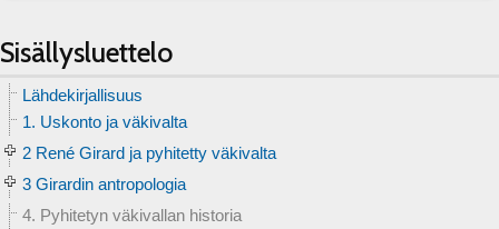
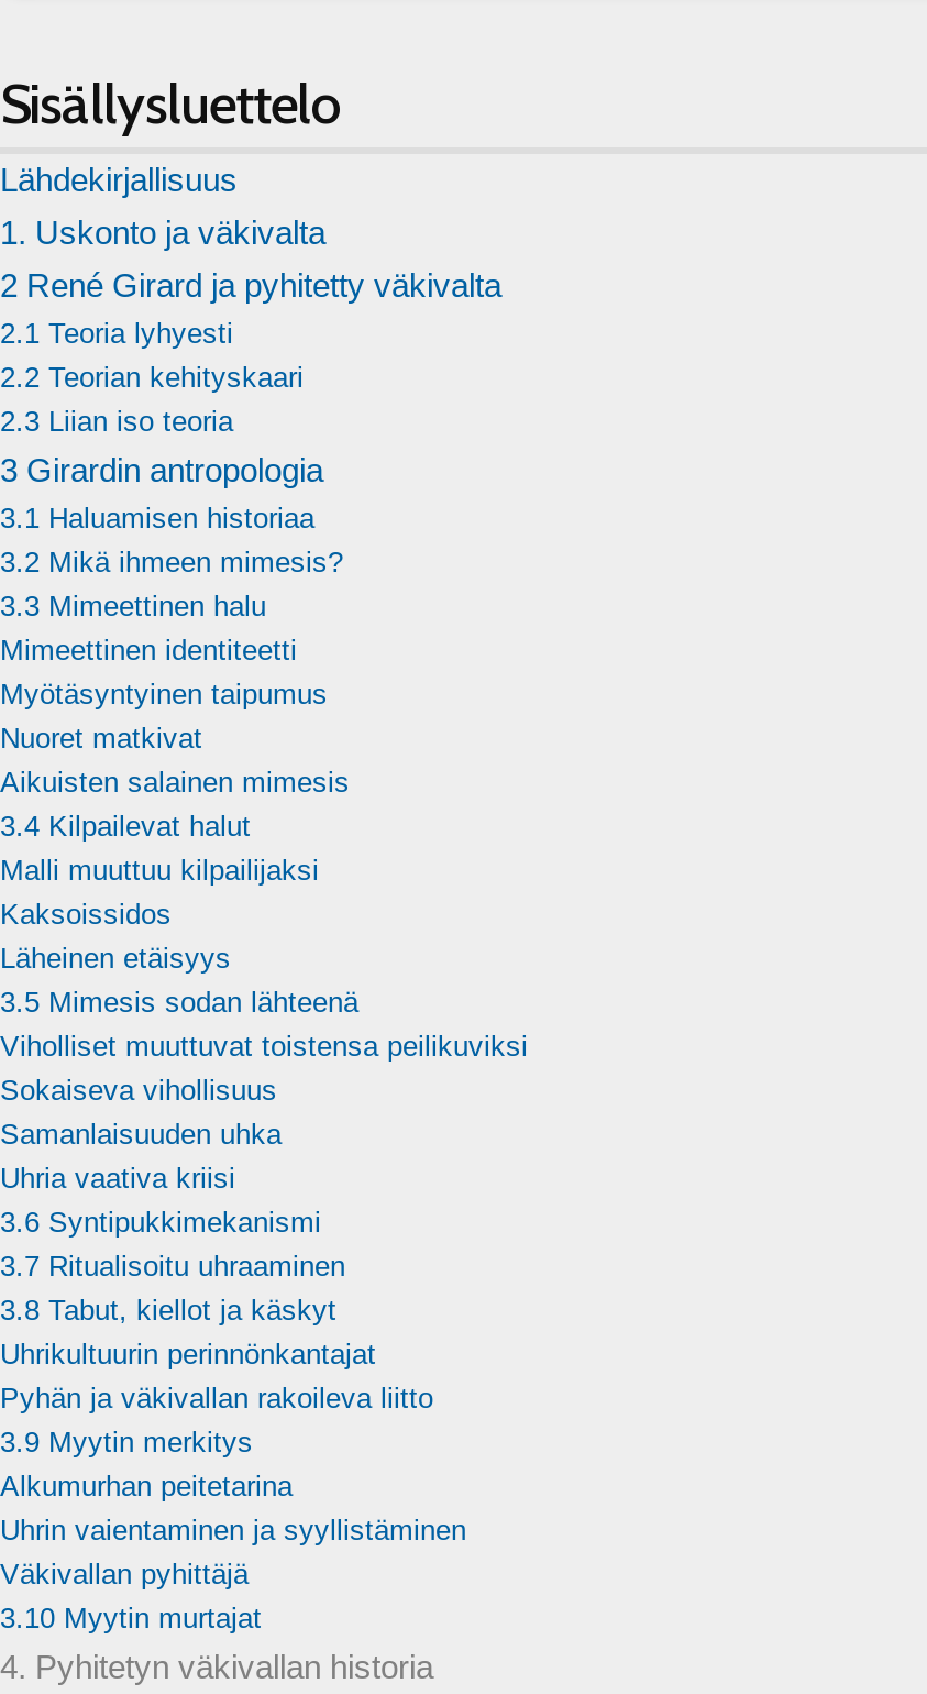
+ 2.1 Teoria lyhyesti
+ 2.2 Teorian kehityskaari
+ 2.3 Liian iso teoria

+ 3.1 Haluamisen historiaa
+ 3.2 Mikä ihmeen mimesis?
+ 3.3 Mimeettinen halu
+ Mimeettinen identiteetti
+ Myötäsyntyinen taipumus
+ Nuoret matkivat
+ Aikuisten salainen mimesis
+ 3.4 Kilpailevat halut
+ Malli muuttuu kilpailijaksi
+ Kaksoissidos
+ Läheinen etäisyys
+ 3.5 Mimesis sodan lähteenä
+ Viholliset muuttuvat toistensa peilikuviksi
+ Sokaiseva vihollisuus
+ Samanlaisuuden uhka
+ Uhria vaativa kriisi
+ 3.6 Syntipukkimekanismi
+ 3.7 Ritualisoitu uhraaminen
+ 3.8 Tabut, kiellot ja käskyt
+ Uhrikultuurin perinnönkantajat
+ Pyhän ja väkivallan rakoileva liitto
+ 3.9 Myytin merkitys
+ Alkumurhan peitetarina
+ Uhrin vaientaminen ja syyllistäminen
+ Väkivallan pyhittäjä
+ 3.10 Myytin murtajat
